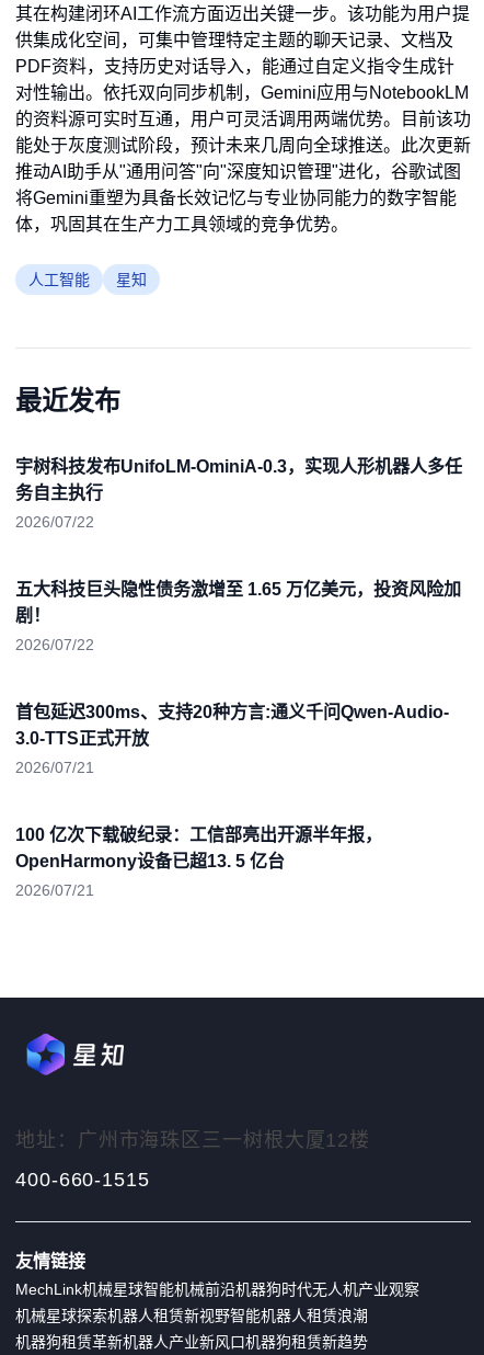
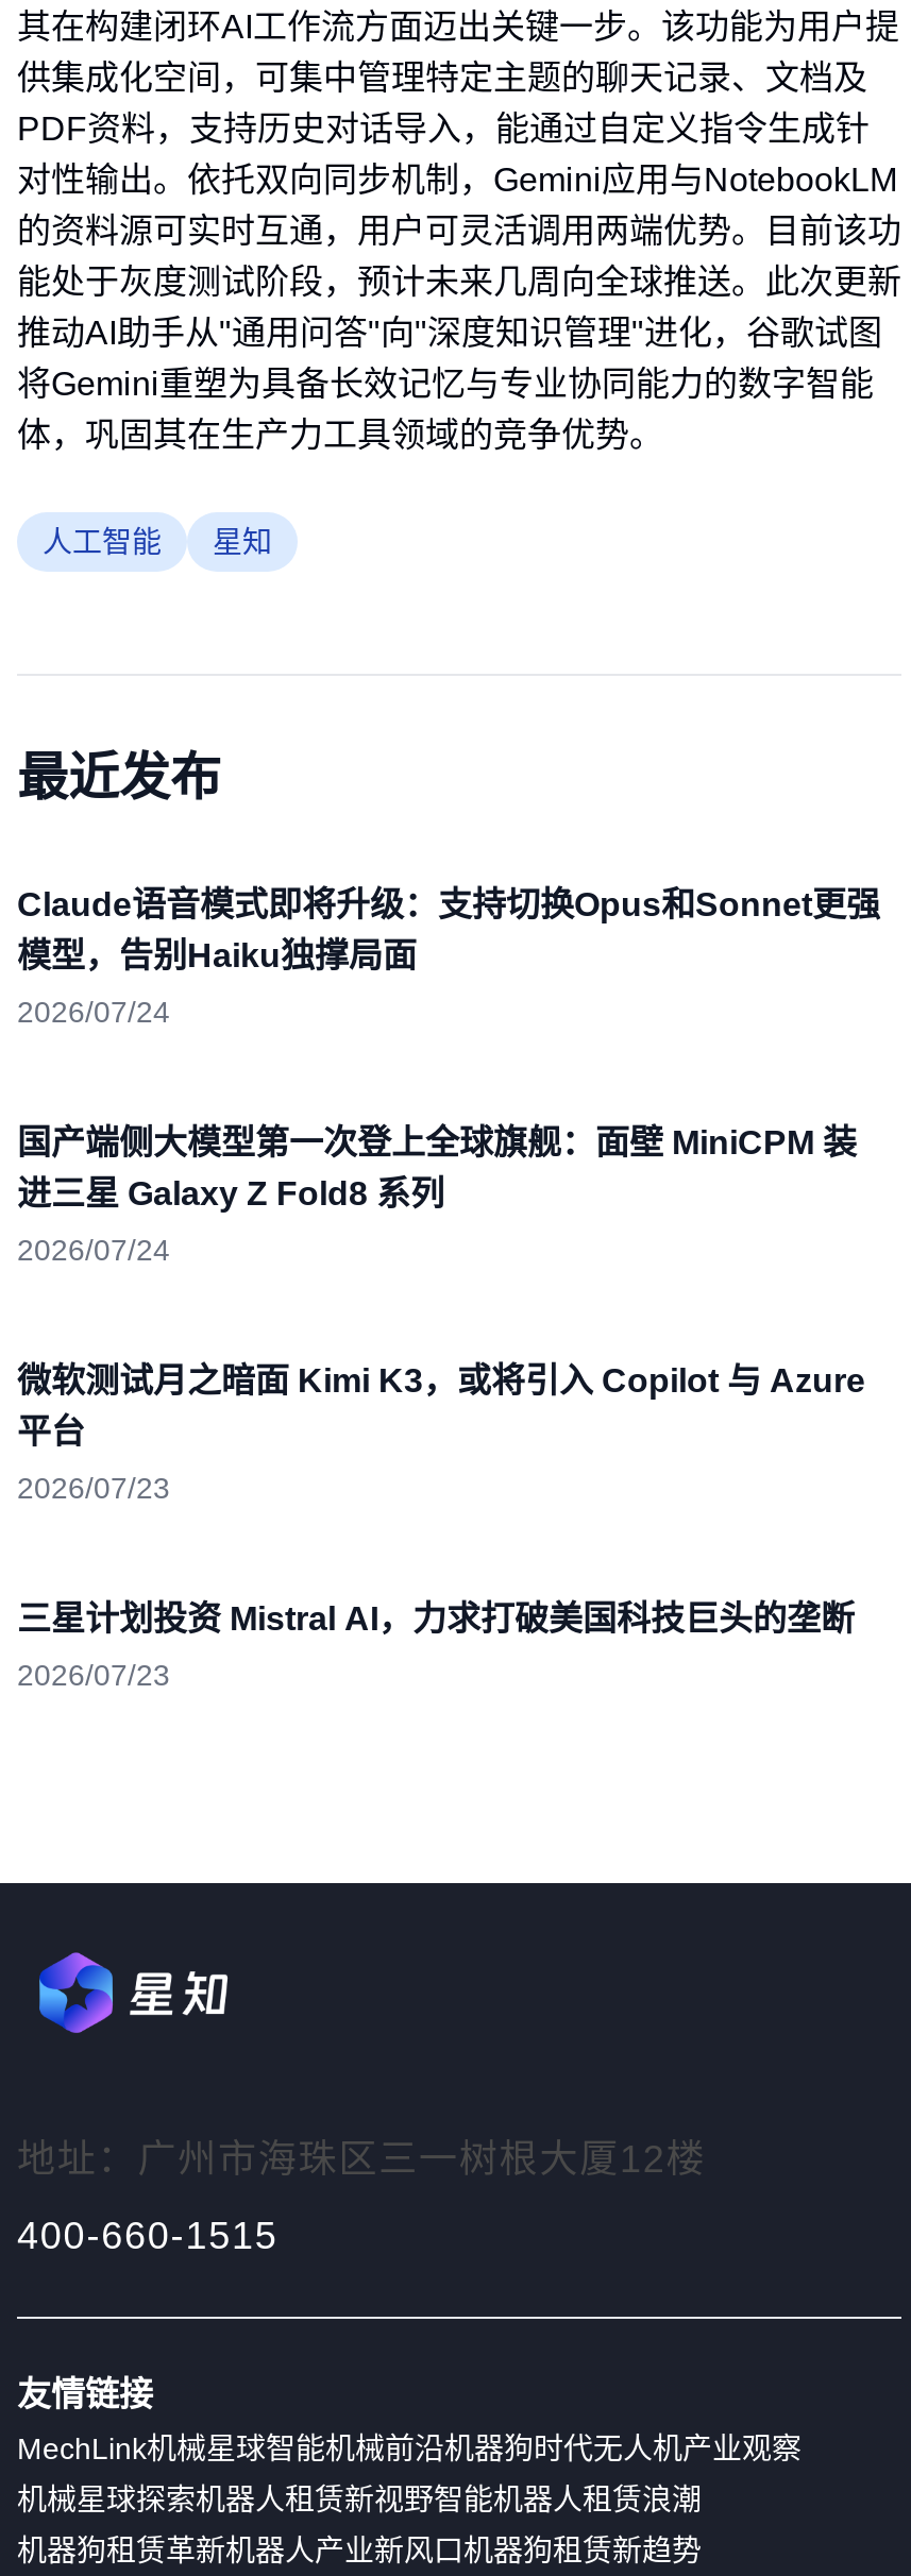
- 宇树科技发布UnifoLM-OminiA-0.3，实现人形机器人多任
- 务自主执行
+ Claude语音模式即将升级：支持切换Opus和Sonnet更强
+ 模型，告别Haiku独撑局面

- 2026/07/22
+ 2026/07/24

- 五大科技巨头隐性债务激增至 1.65 万亿美元，投资风险加
- 剧！
+ 国产端侧大模型第一次登上全球旗舰：面壁 MiniCPM 装
+ 进三星 Galaxy Z Fold8 系列

- 2026/07/22
+ 2026/07/24

- 首包延迟300ms、支持20种方言:通义千问Qwen-Audio-
- 3.0-TTS正式开放
+ 微软测试月之暗面 Kimi K3，或将引入 Copilot 与 Azure
+ 平台

- 2026/07/21
+ 2026/07/23

- 100 亿次下载破纪录：工信部亮出开源半年报，
- OpenHarmony设备已超13. 5 亿台
+ 三星计划投资 Mistral AI，力求打破美国科技巨头的垄断

- 2026/07/21
+ 2026/07/23
